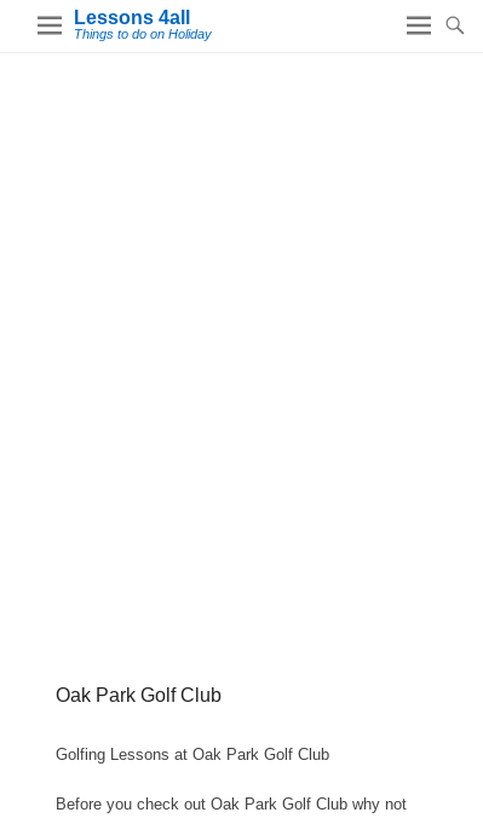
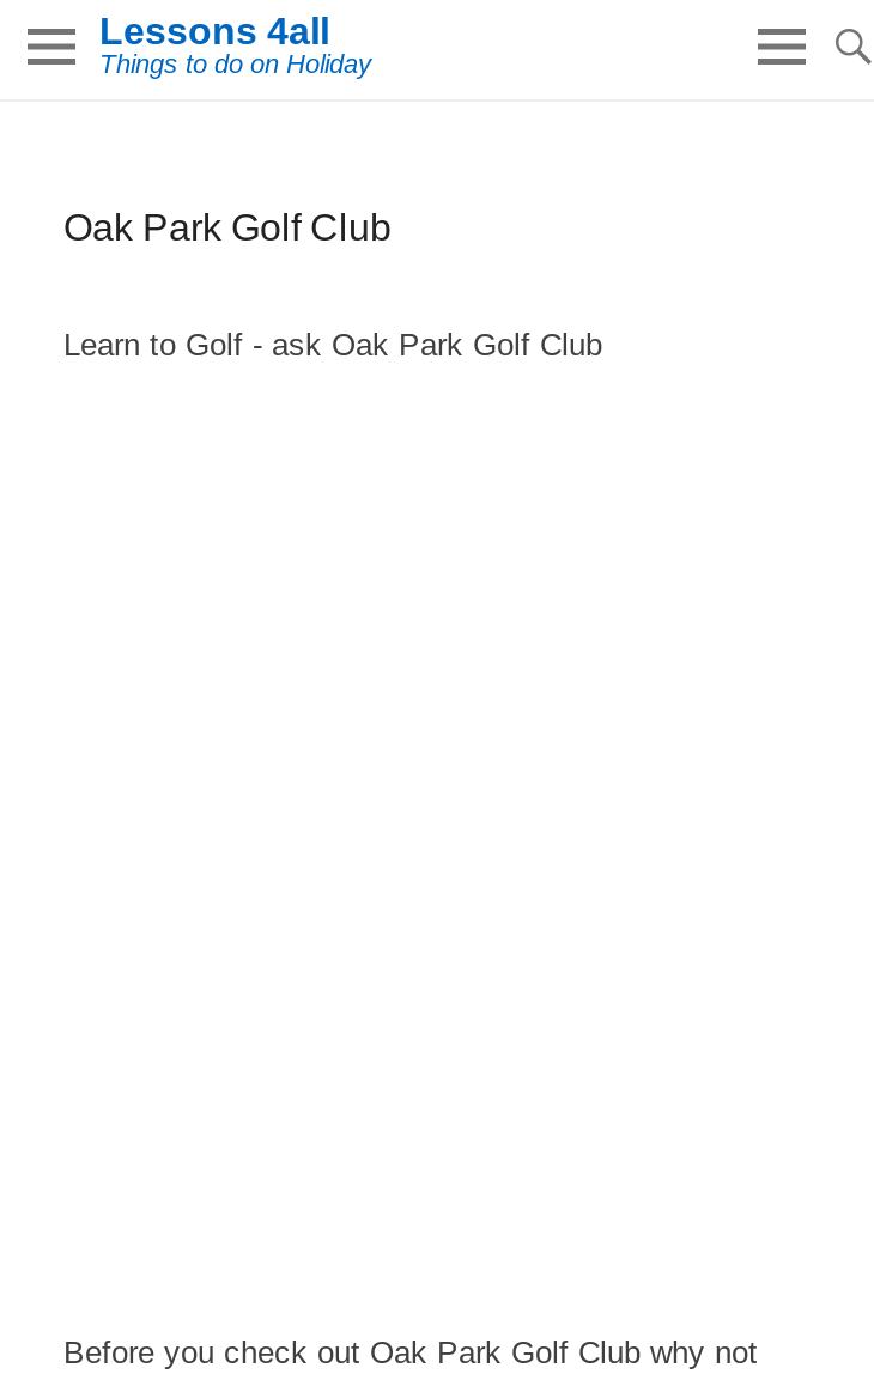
moved up: Oak Park Golf Club

- Golfing Lessons at Oak Park Golf Club
+ Learn to Golf - ask Oak Park Golf Club
